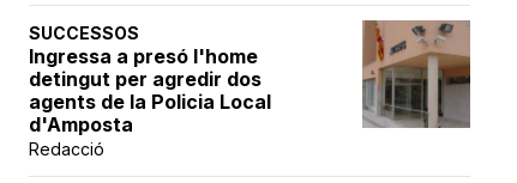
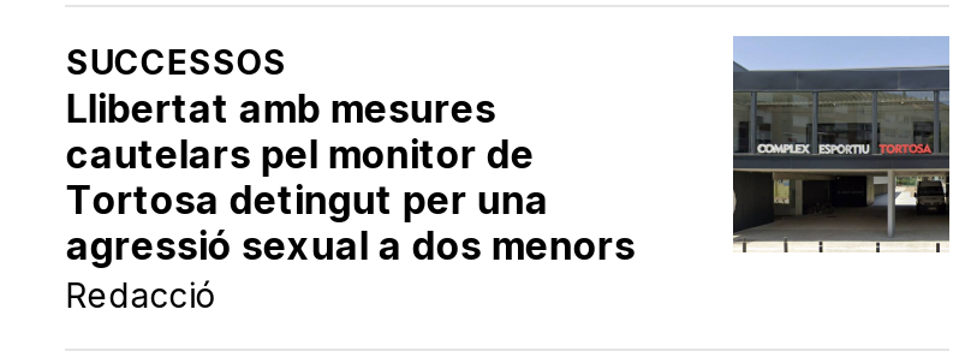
- [image]
+ [image]

- Ingressa a presó l'home
- detingut per agredir dos
- agents de la Policia Local
- d'Amposta
+ Llibertat amb mesures
+ cautelars pel monitor de
+ Tortosa detingut per una
+ agressió sexual a dos menors
